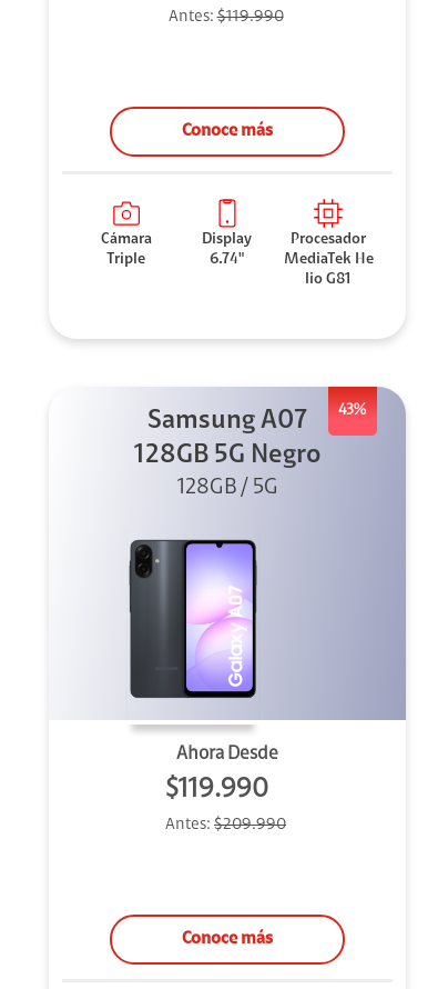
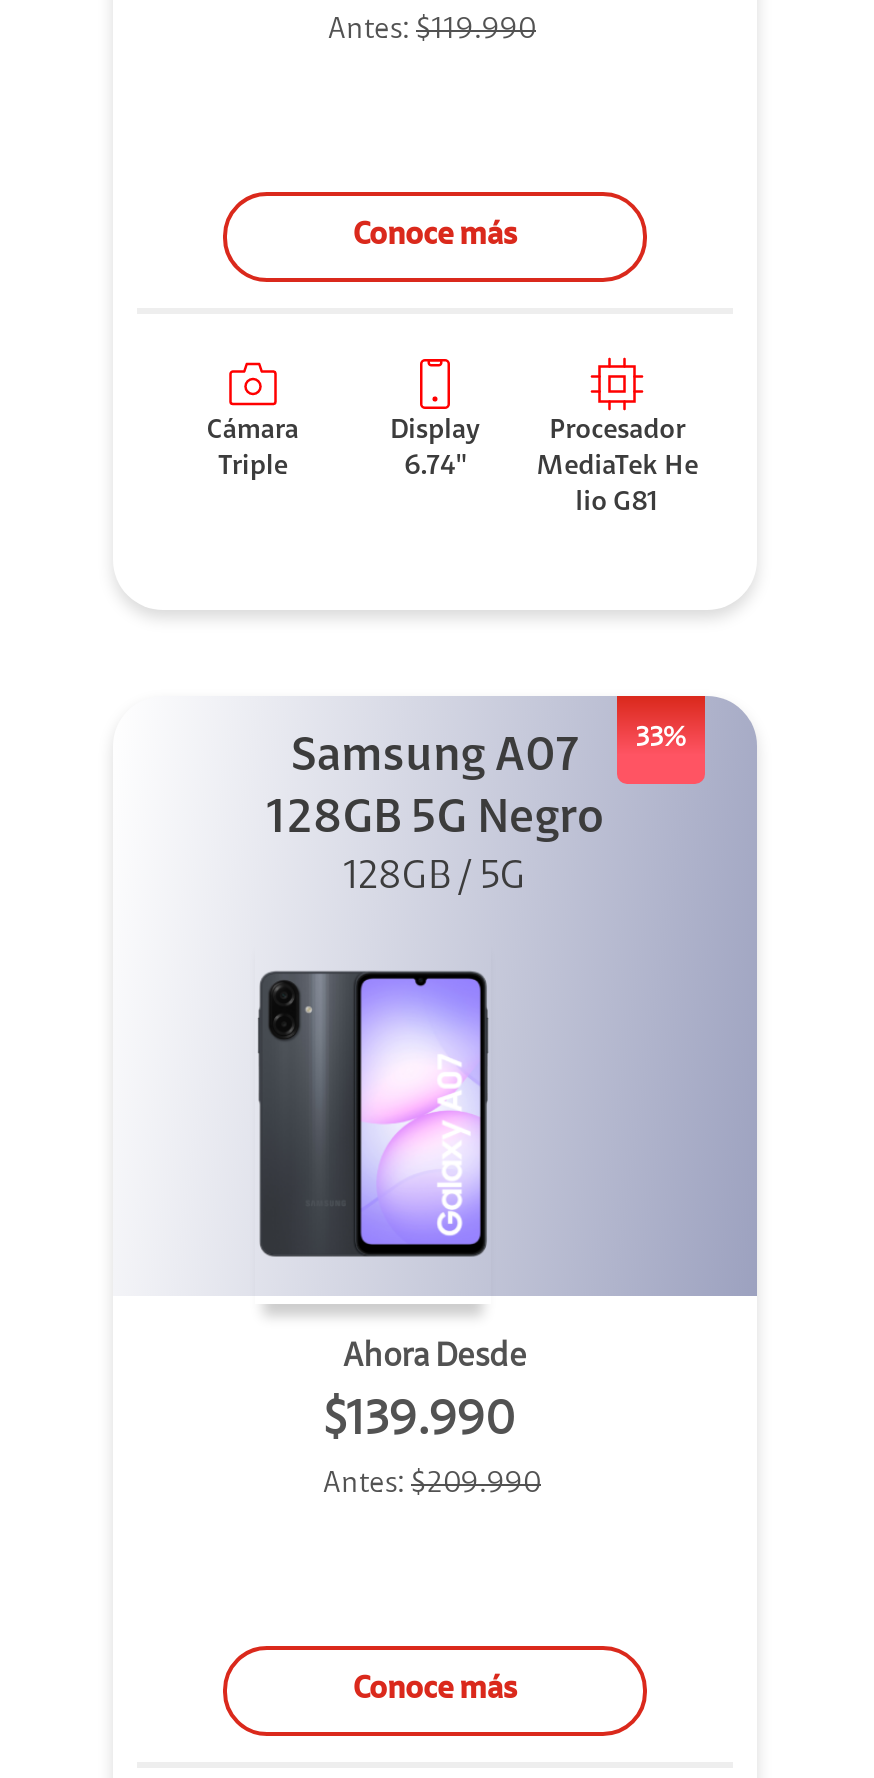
- 43%
+ 33%

- $119.990
+ $139.990
